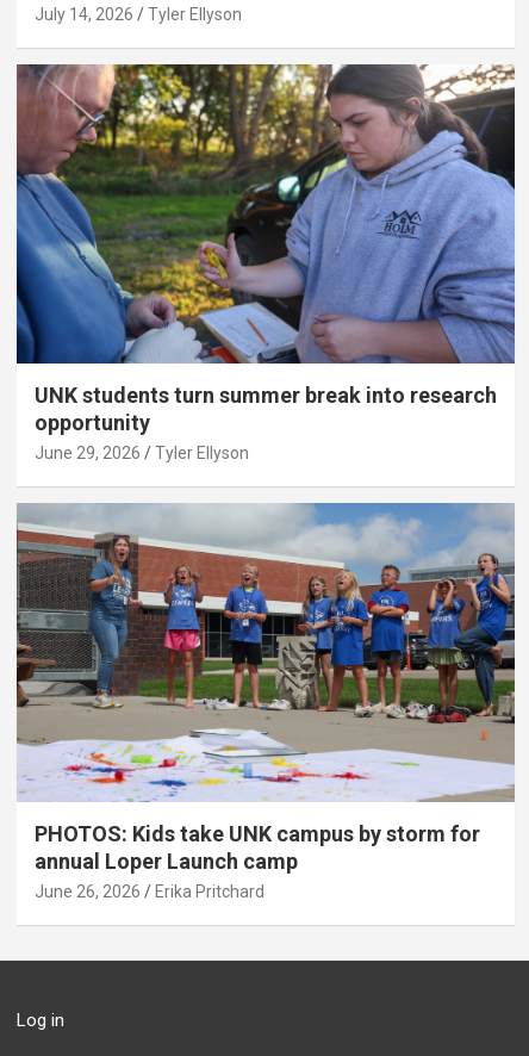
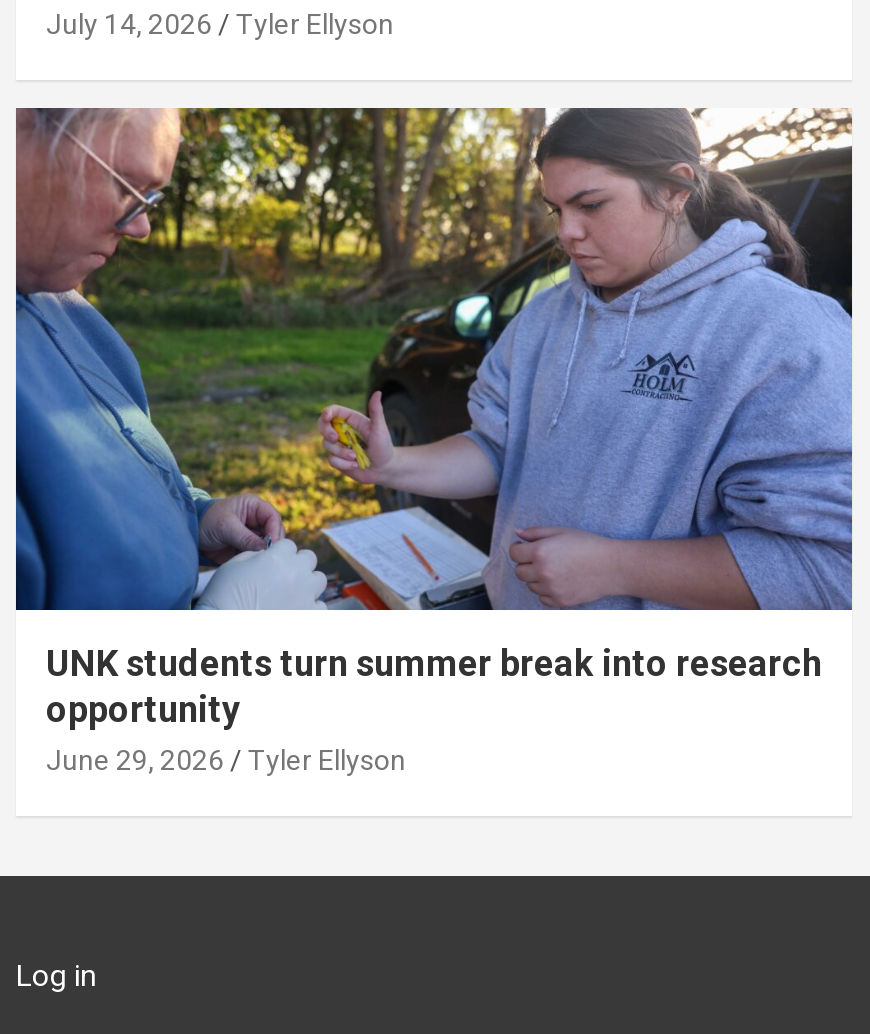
- [image]
- PHOTOS: Kids take UNK campus by storm for
- annual Loper Launch camp
- June 26, 2026
- Erika Pritchard
